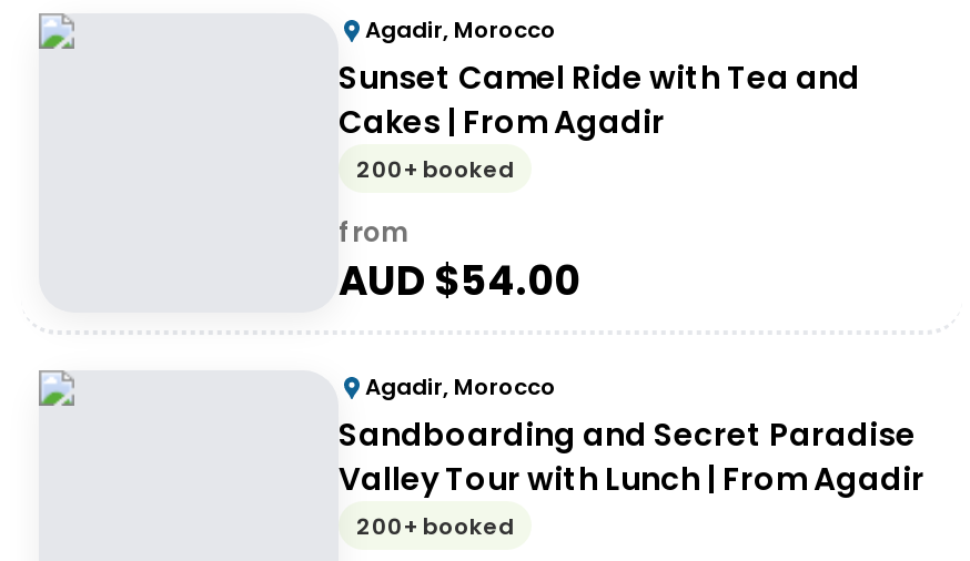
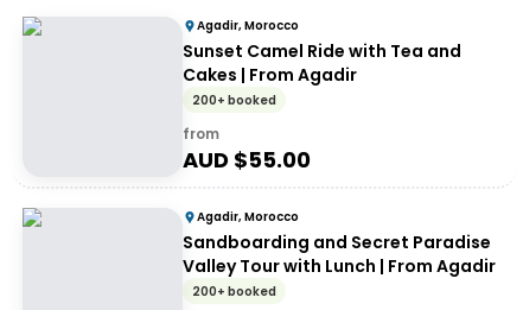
- AUD $54.00
+ AUD $55.00
